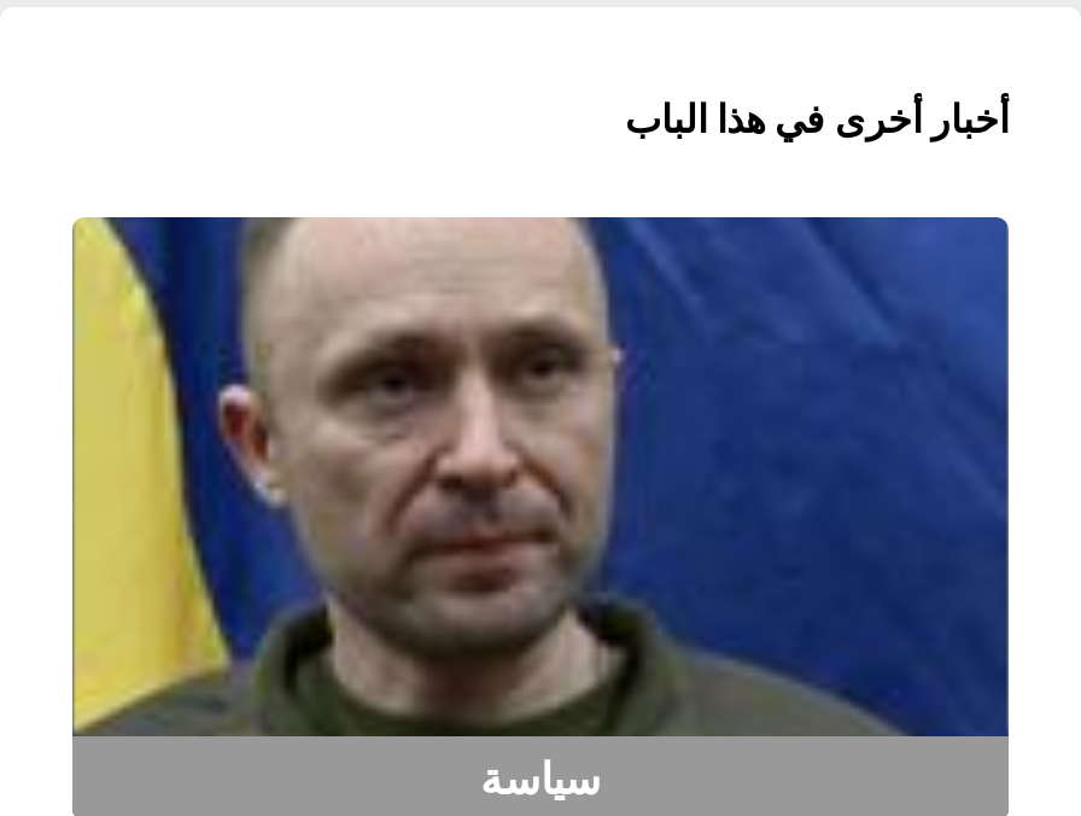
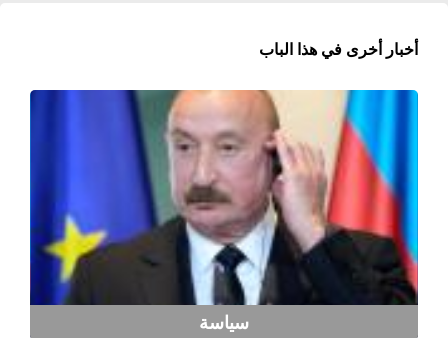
- [image]
+ [image]
